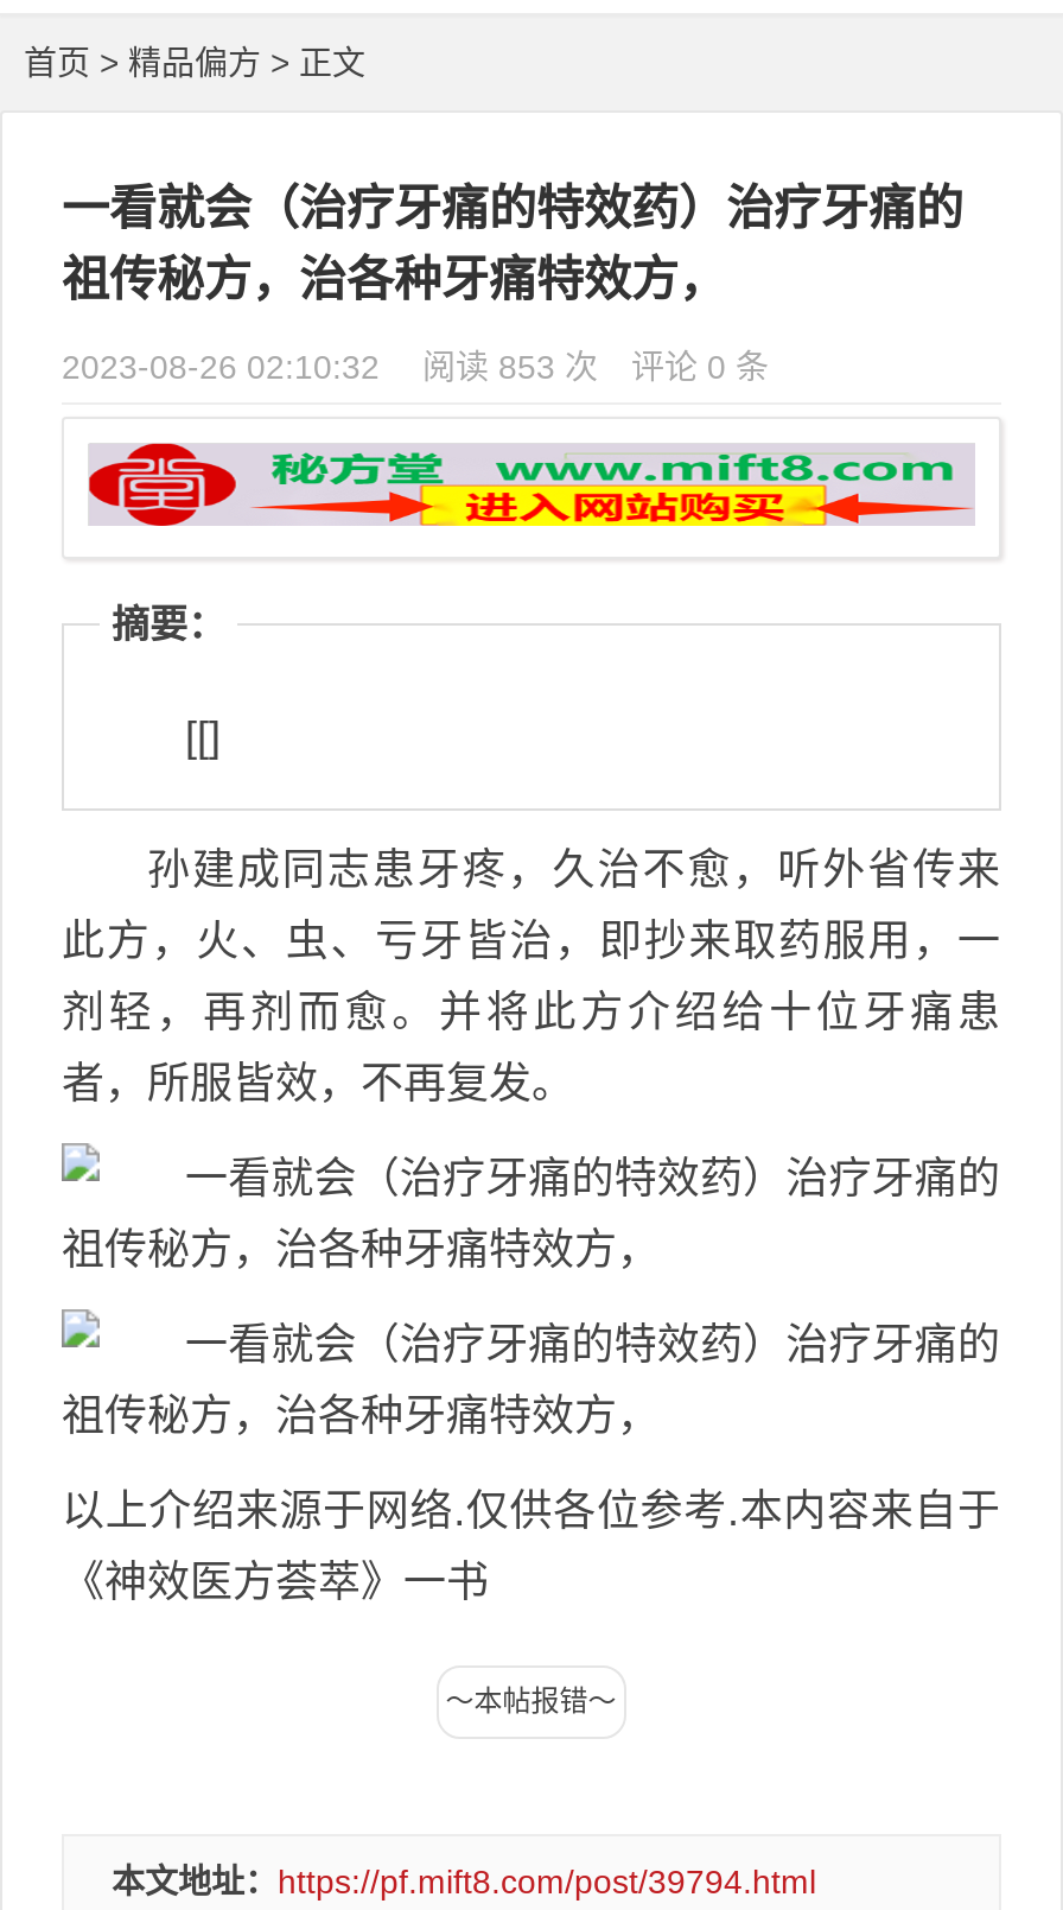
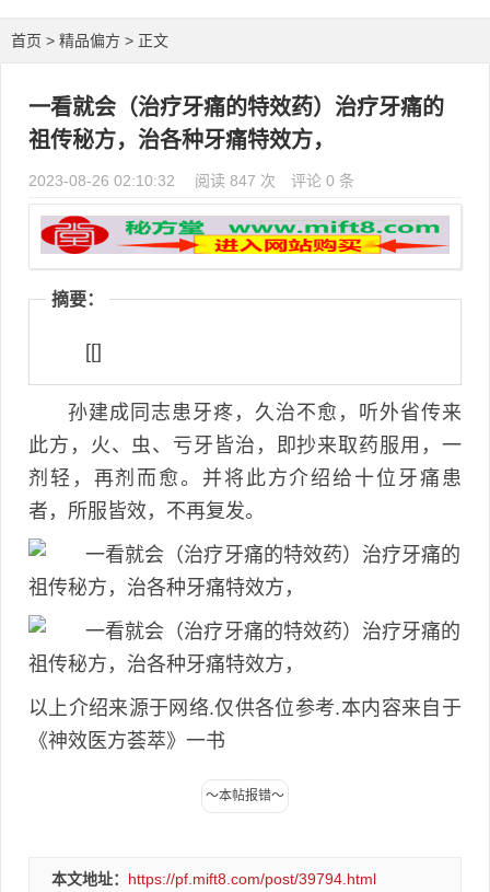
- 2023-08-26 02:10:32 阅读 853 次 评论 0 条
+ 2023-08-26 02:10:32 阅读 847 次 评论 0 条
